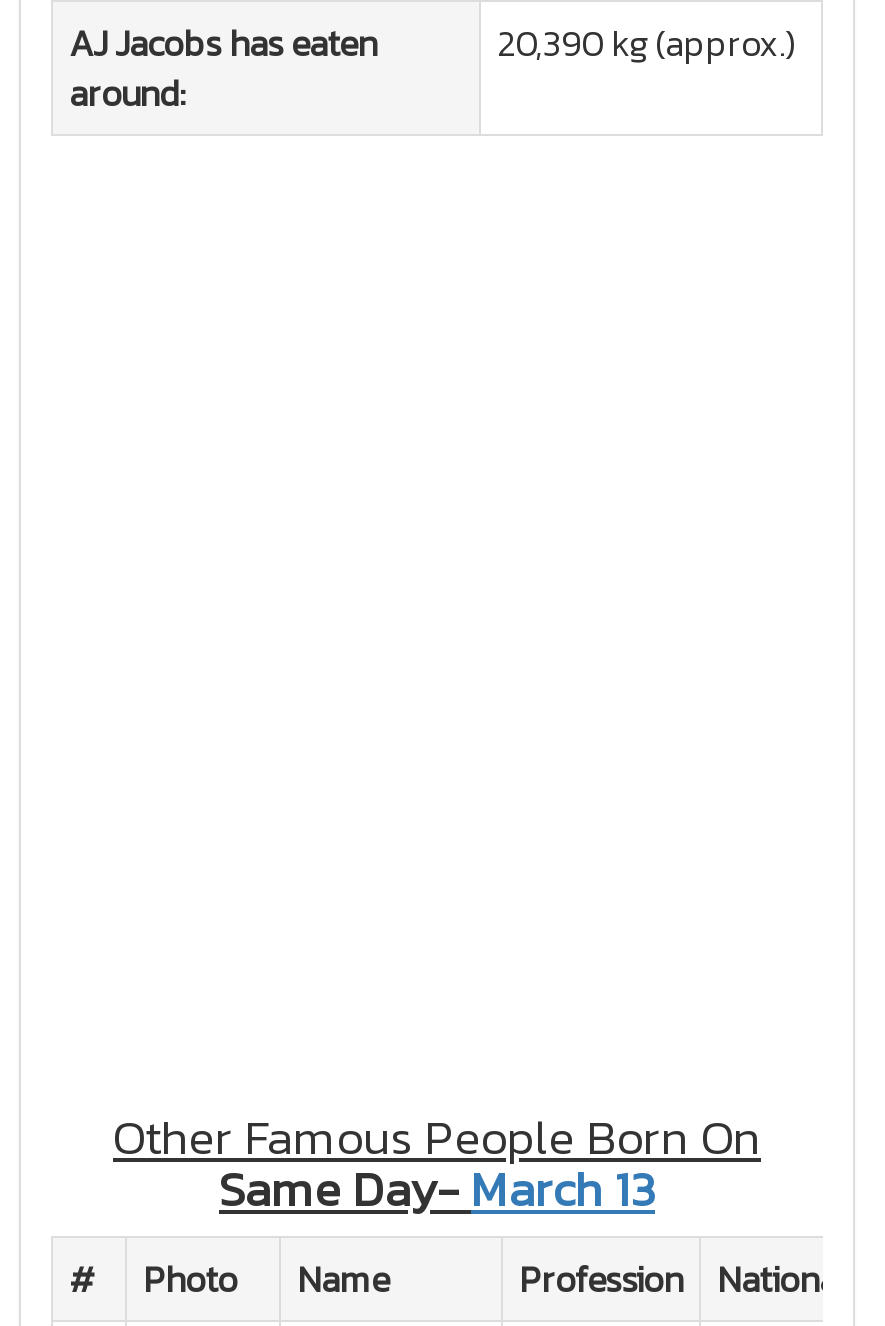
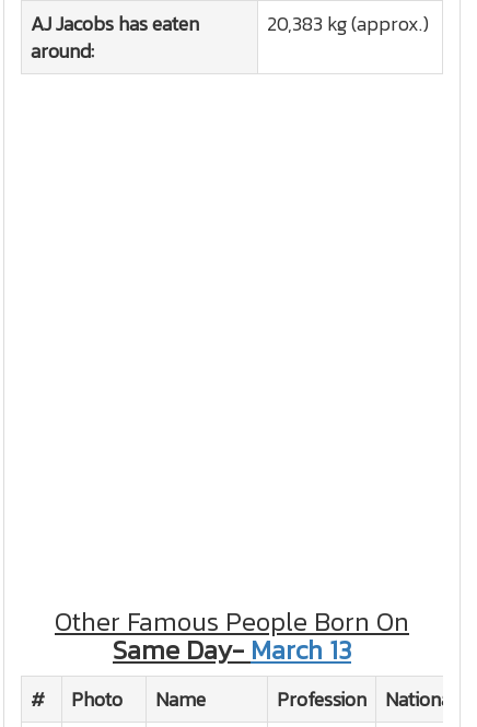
- 20,390 kg (approx.)
+ 20,383 kg (approx.)
